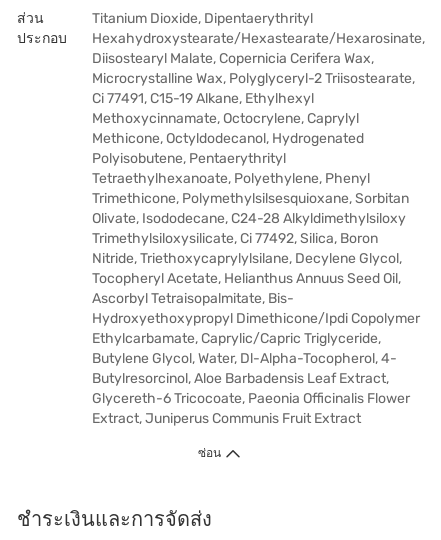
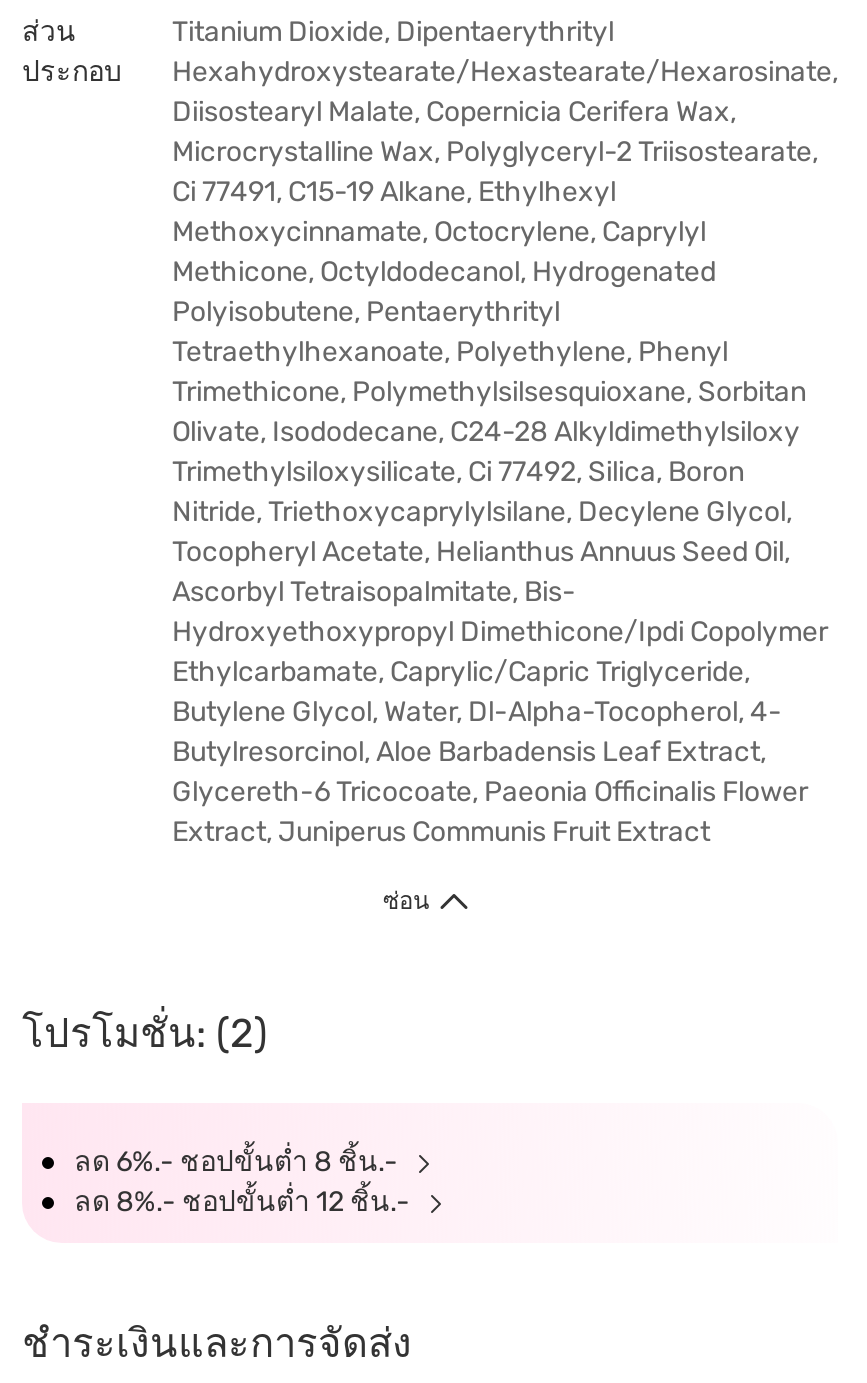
+ [image]
+ โปรโมชั่น: (2)
+ ลด 6%.- ชอปขั้นต่ำ 8 ชิ้น.-
+ ลด 8%.- ชอปขั้นต่ำ 12 ชิ้น.-
